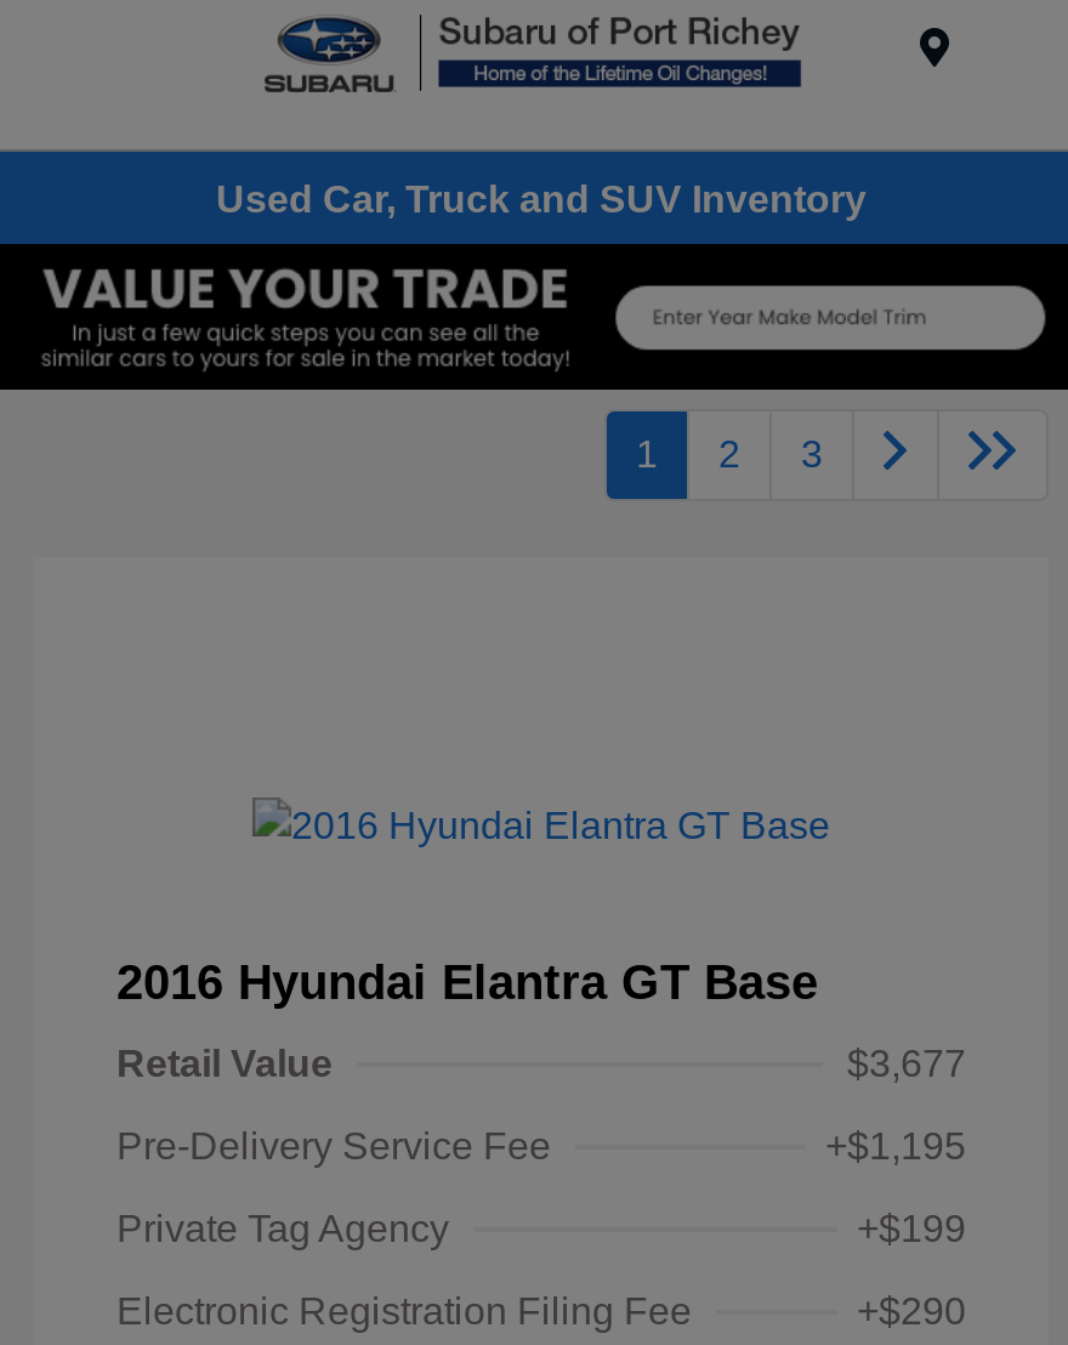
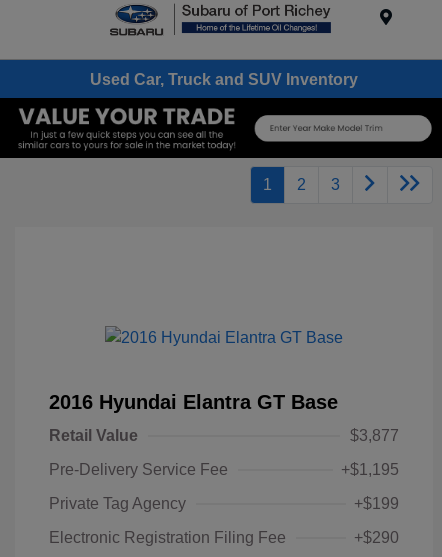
- $3,677
+ $3,877
